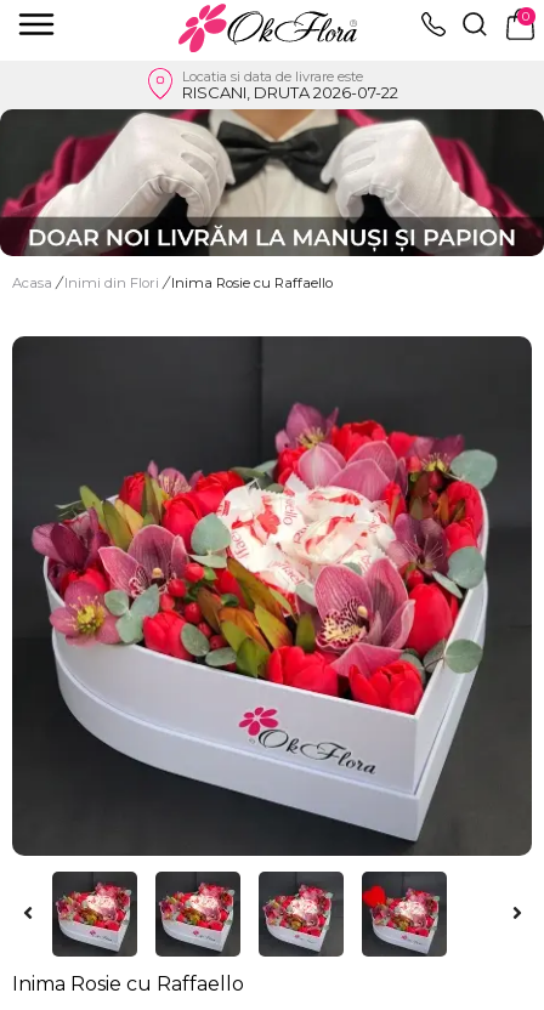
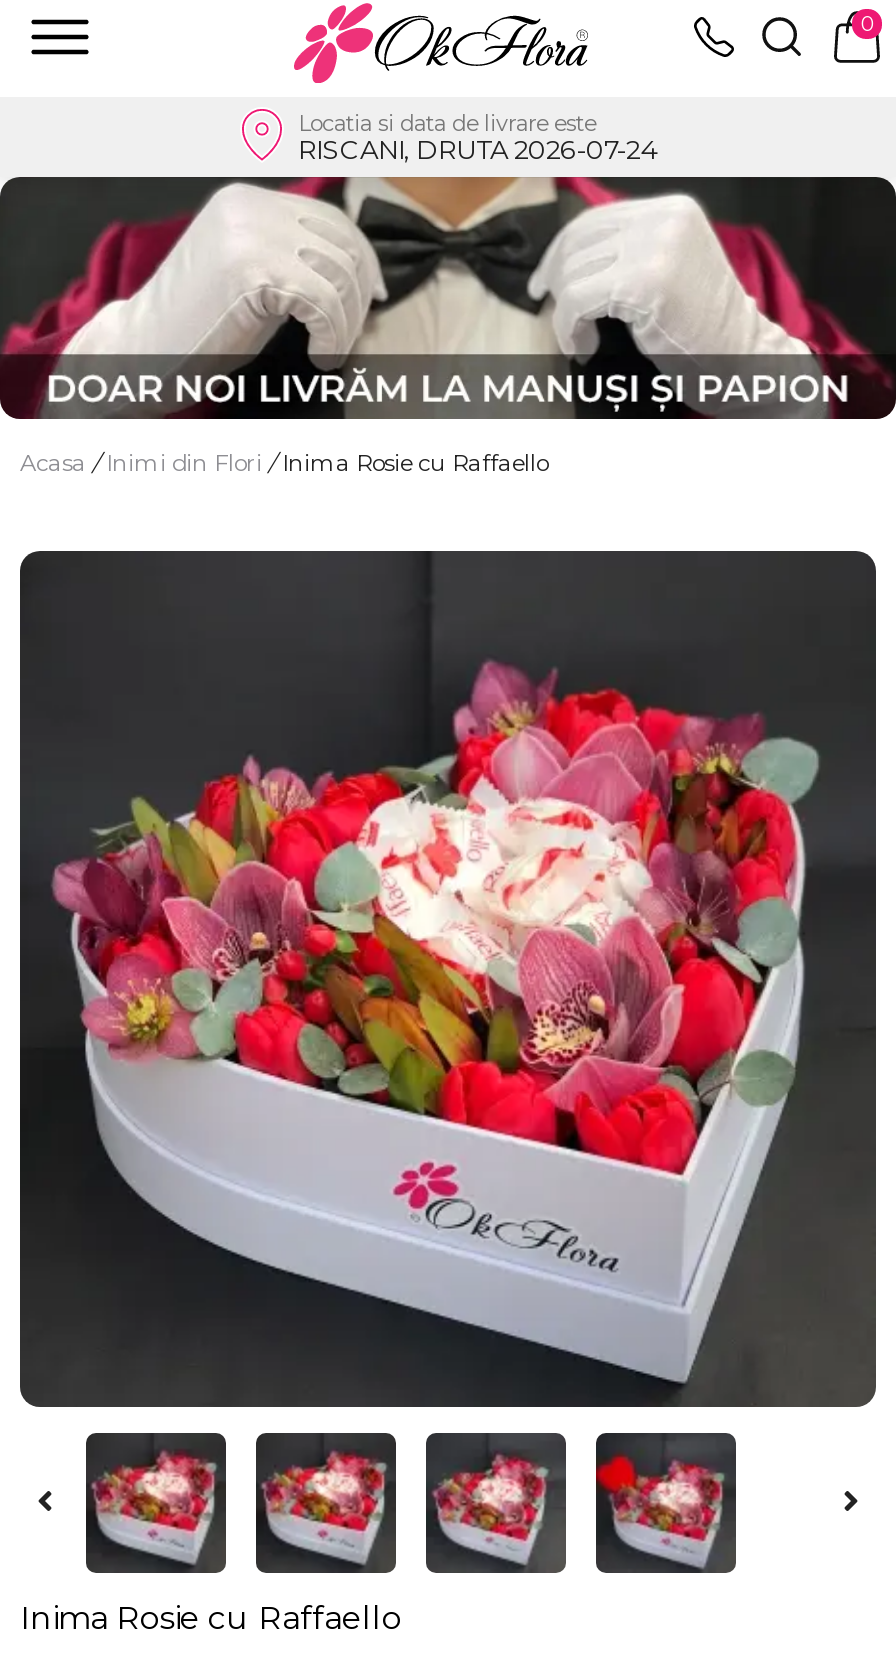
- RISCANI, DRUTA 2026-07-22
+ RISCANI, DRUTA 2026-07-24
